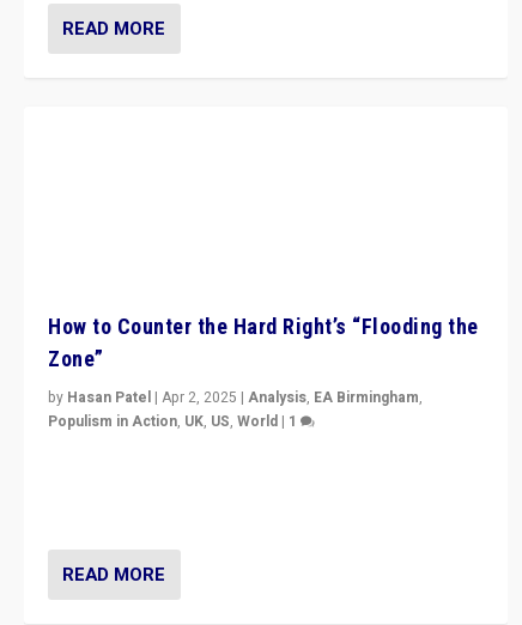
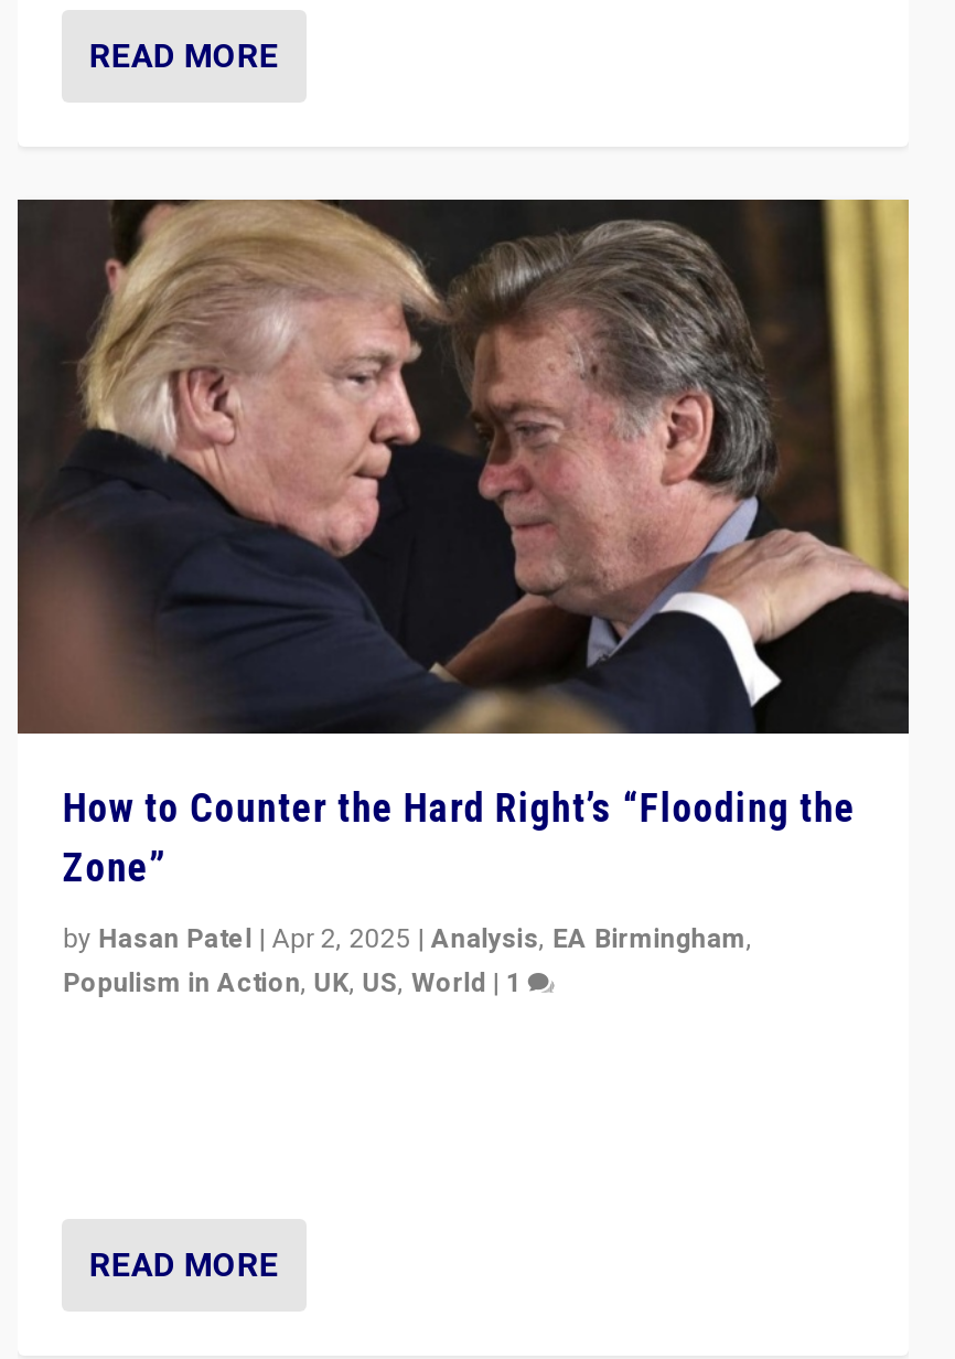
+ [image]
